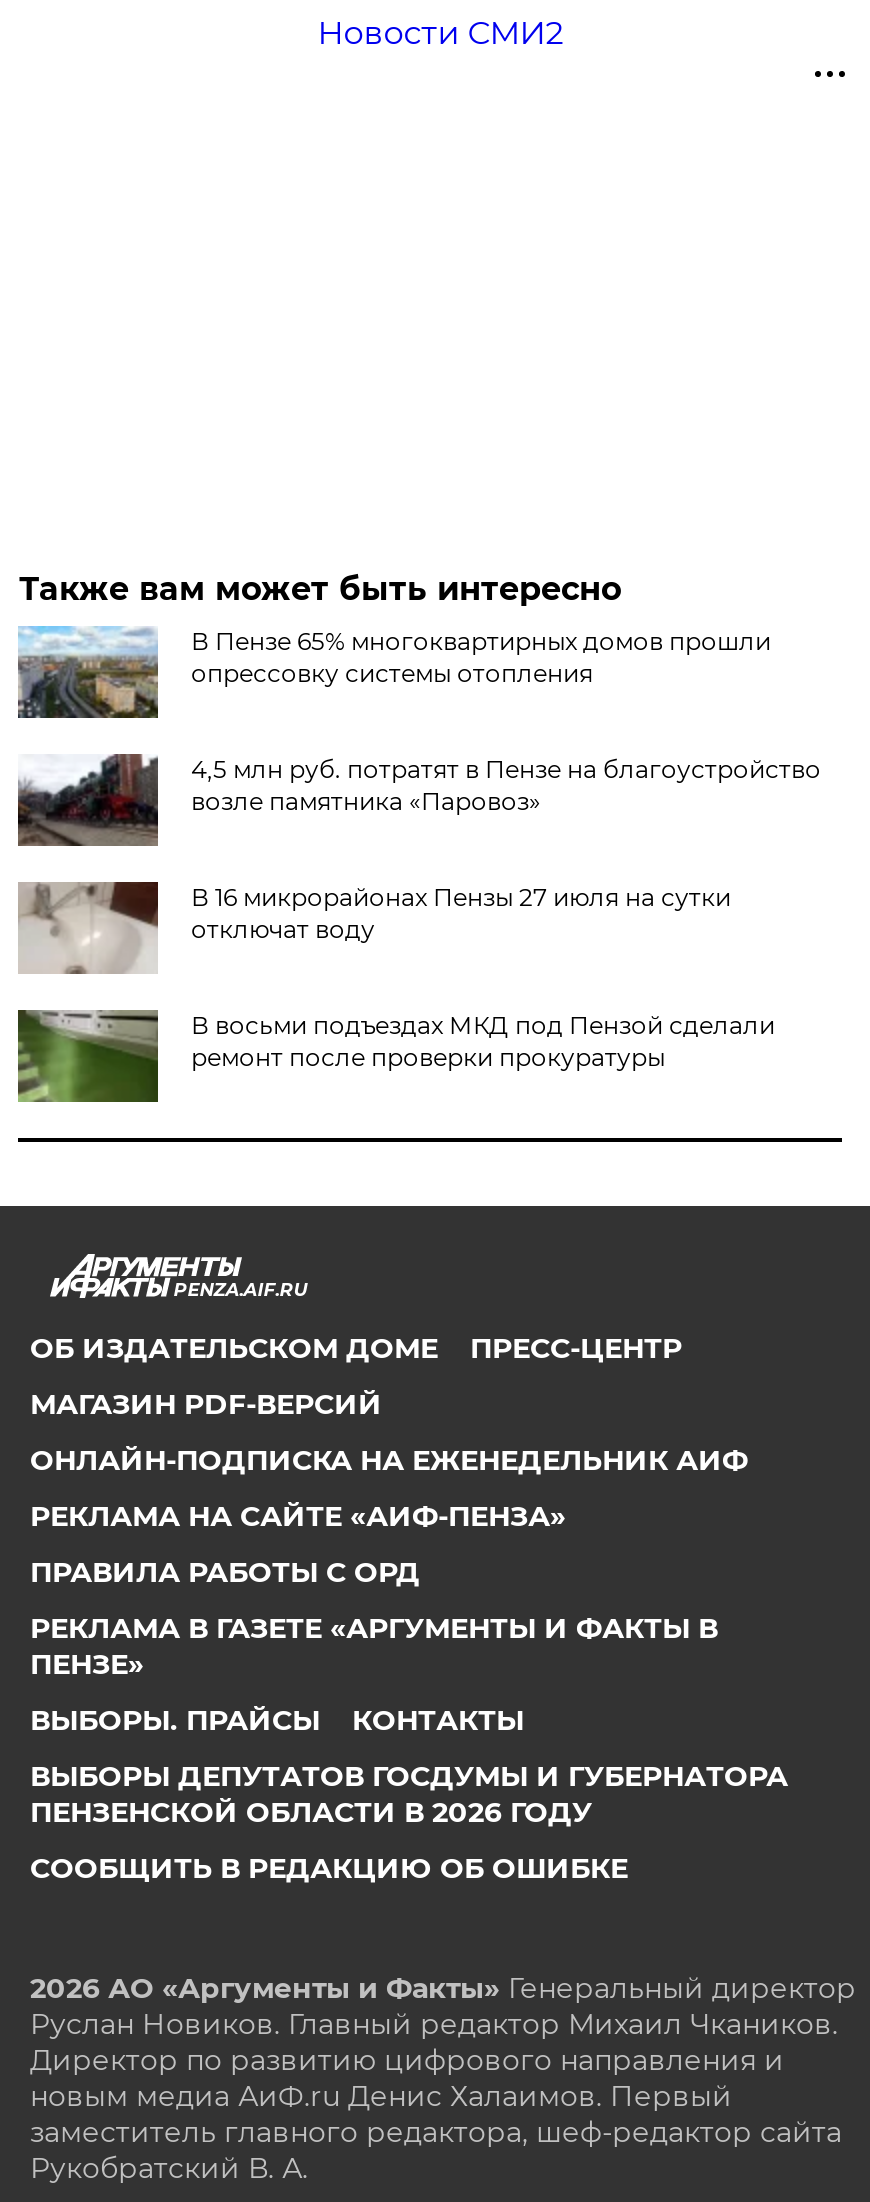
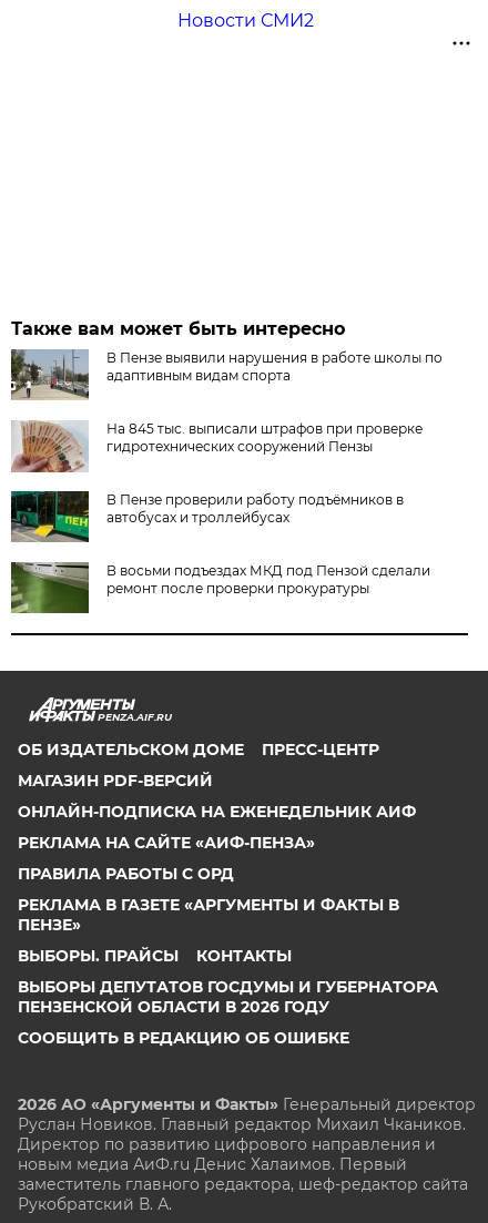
- [image]
- В Пензе 65% многоквартирных домов прошли
- опрессовку системы отопления
+ [image]
+ В Пензе выявили нарушения в работе школы по
+ адаптивным видам спорта

- [image]
- 4,5 млн руб. потратят в Пензе на благоустройство
- возле памятника «Паровоз»
+ [image]
+ На 845 тыс. выписали штрафов при проверке
+ гидротехнических сооружений Пензы

- [image]
- В 16 микрорайонах Пензы 27 июля на сутки
- отключат воду
+ [image]
+ В Пензе проверили работу подъёмников в
+ автобусах и троллейбусах
